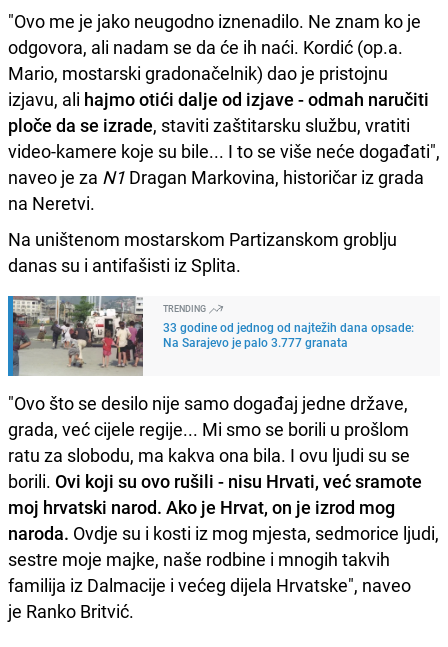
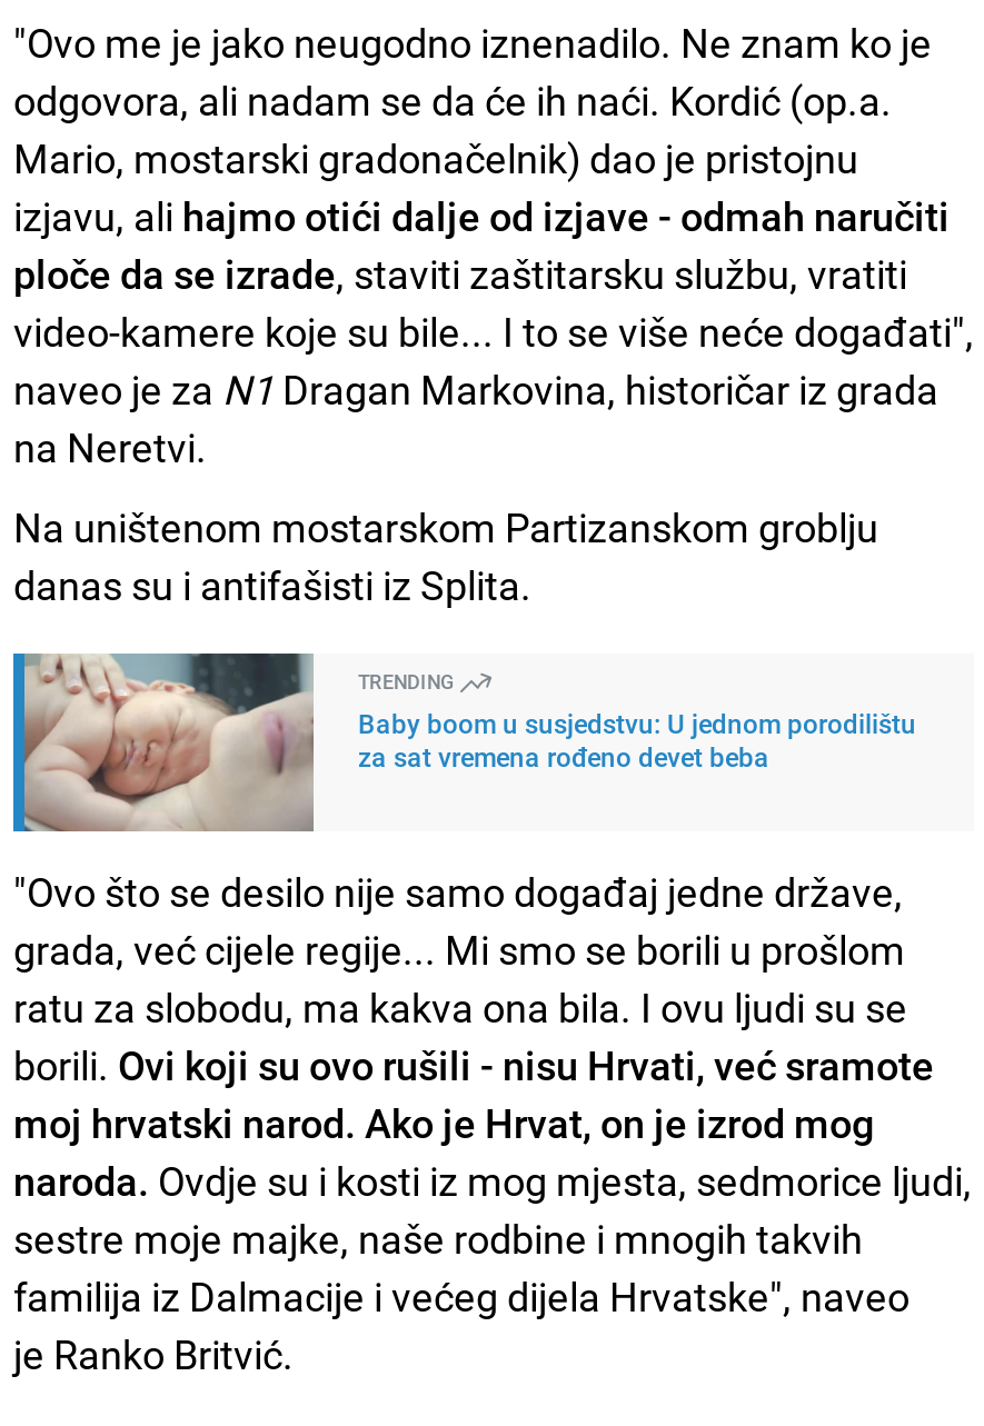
- [image]
- 33 godine od jednog od najtežih dana opsade:
- Na Sarajevo je palo 3.777 granata
+ [image]
+ Baby boom u susjedstvu: U jednom porodilištu
+ za sat vremena rođeno devet beba
